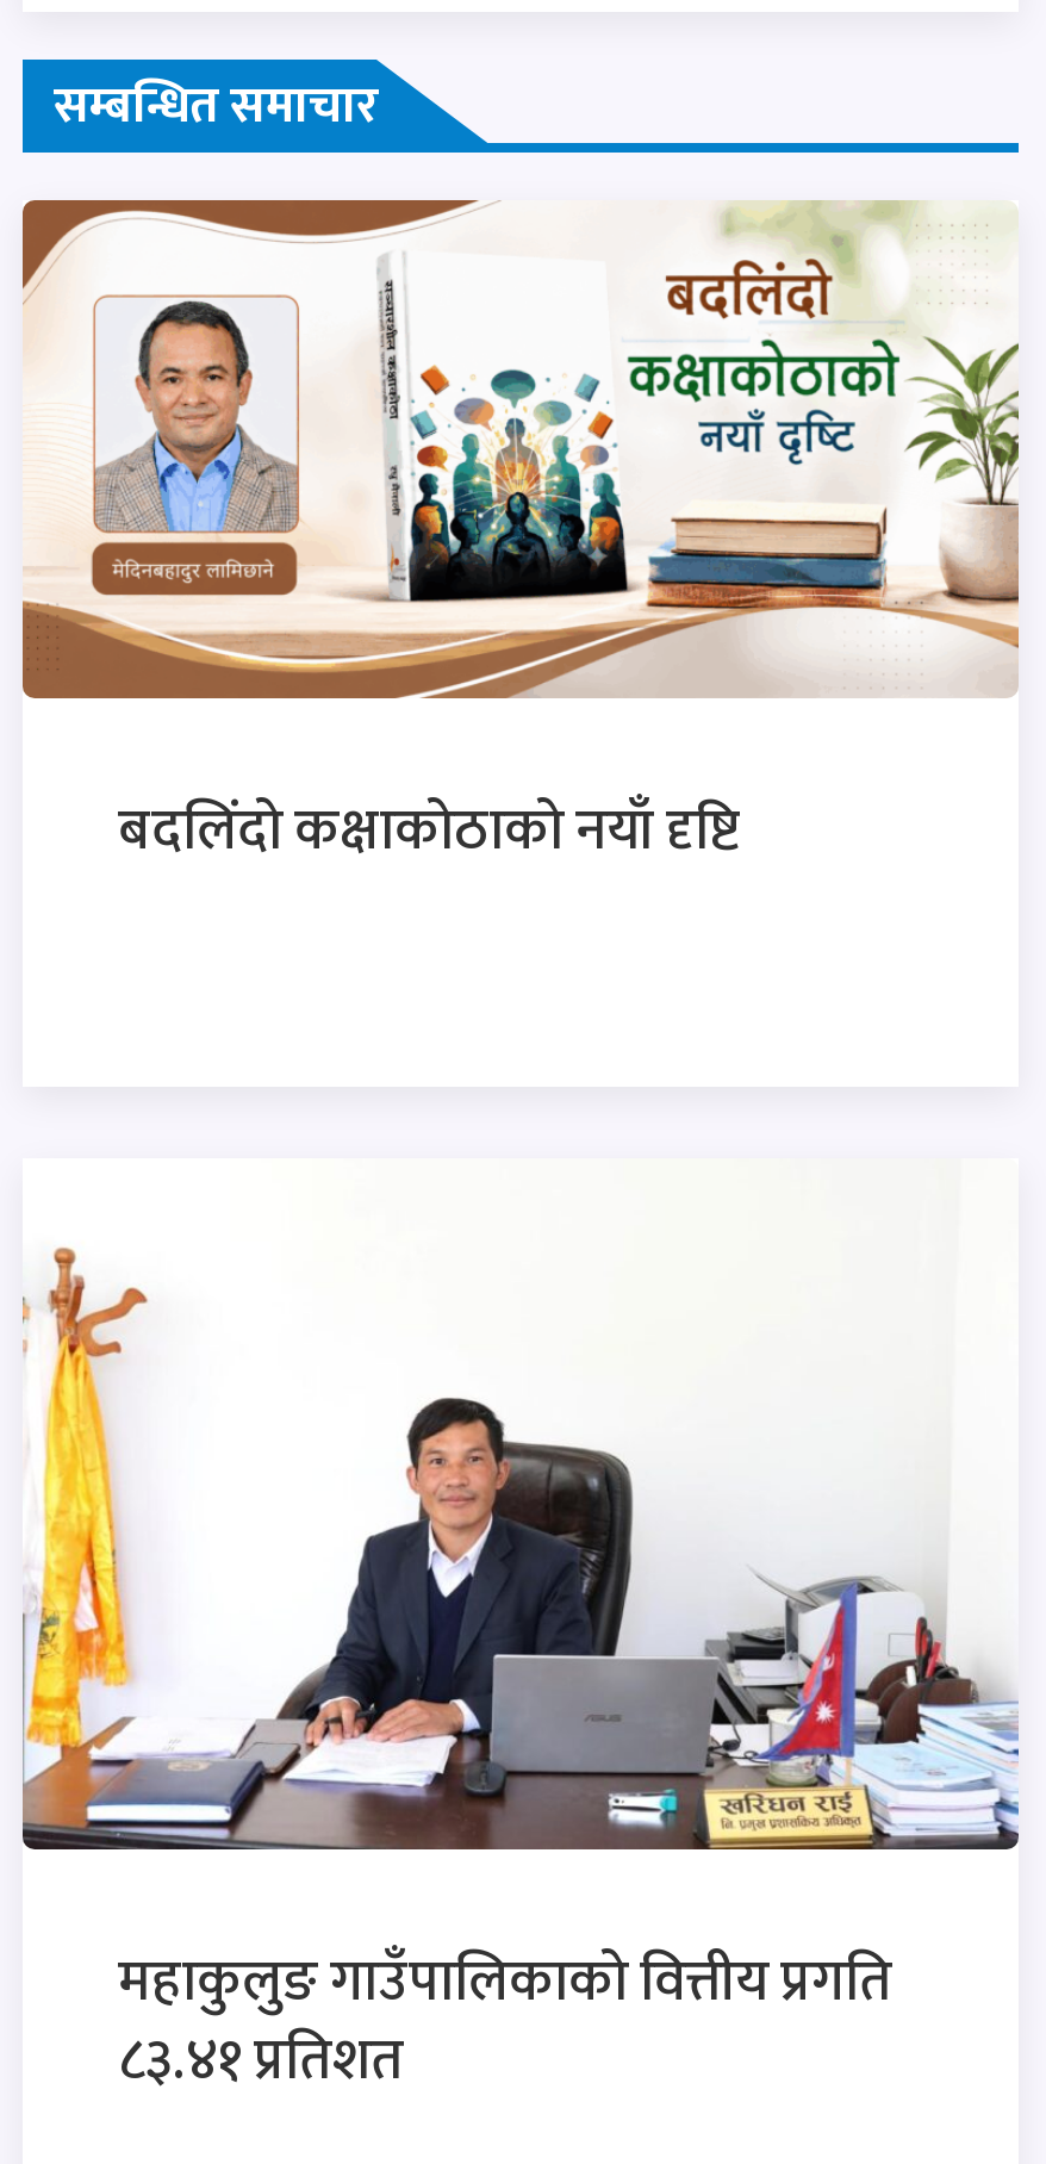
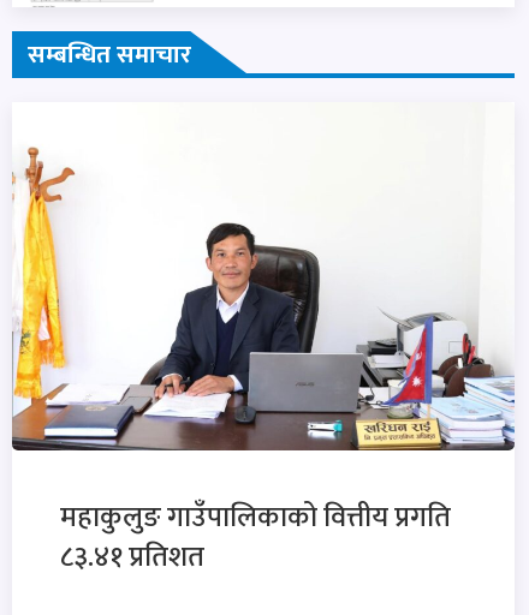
- [image]
- बदलिंदो कक्षाकोठाको नयाँ दृष्टि
